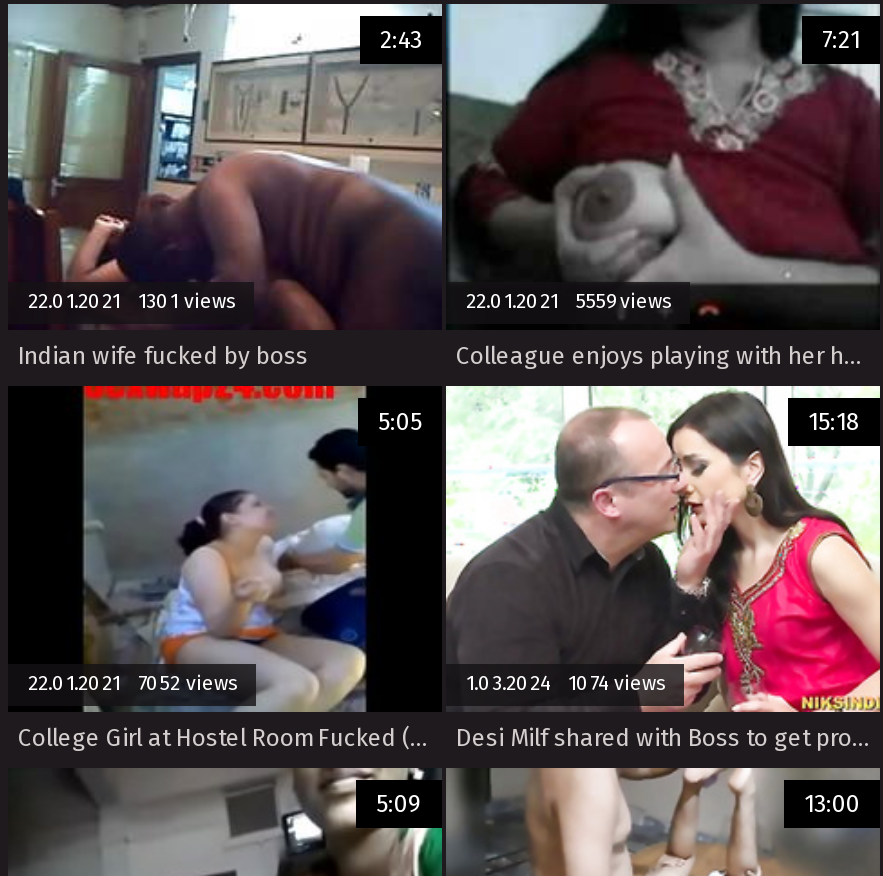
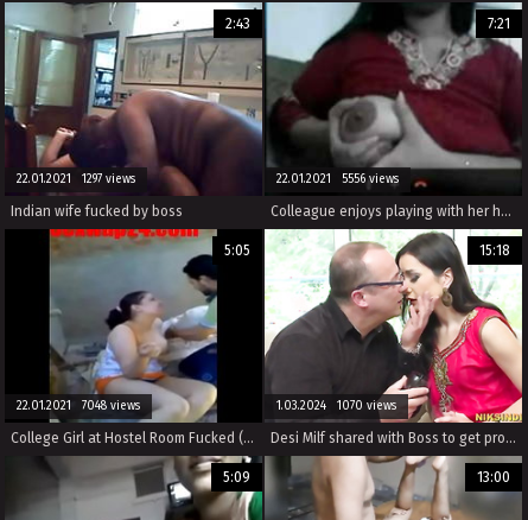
- 22.01.2021 1301 views
+ 22.01.2021 1297 views

- 22.01.2021 5559 views
+ 22.01.2021 5556 views

- 22.01.2021 7052 views
+ 22.01.2021 7048 views

- 1.03.2024 1074 views
+ 1.03.2024 1070 views
